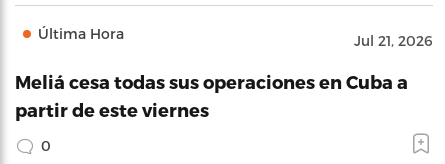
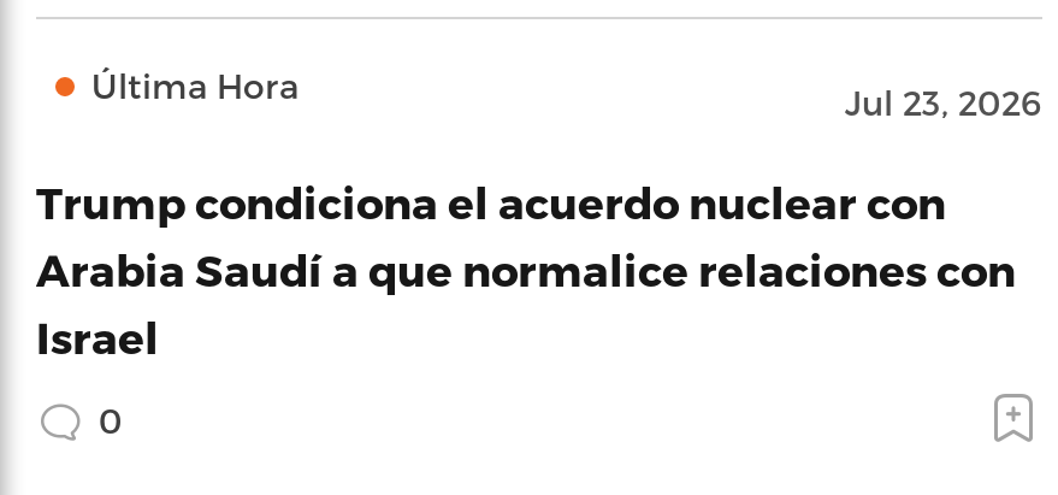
- Jul 21, 2026
+ Jul 23, 2026

- Meliá cesa todas sus operaciones en Cuba a
- partir de este viernes
+ Trump condiciona el acuerdo nuclear con
+ Arabia Saudí a que normalice relaciones con
+ Israel
